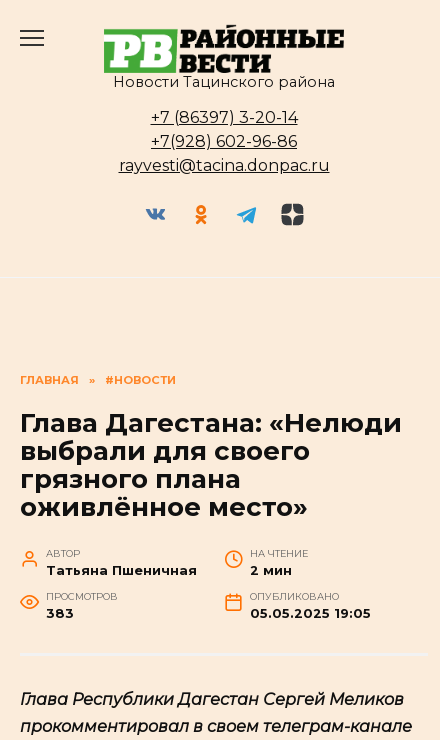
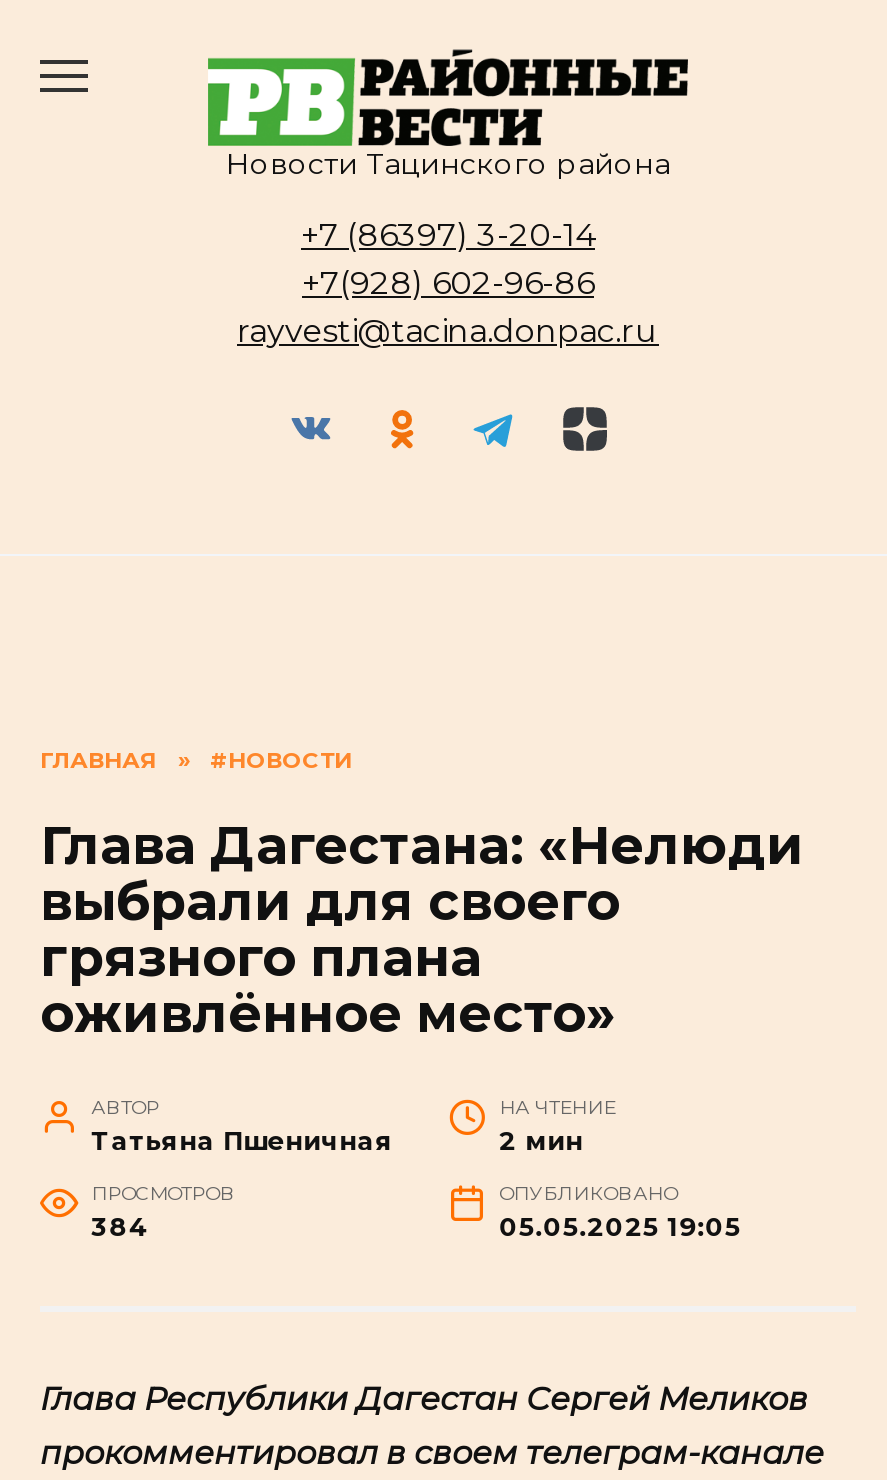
- 383
+ 384
